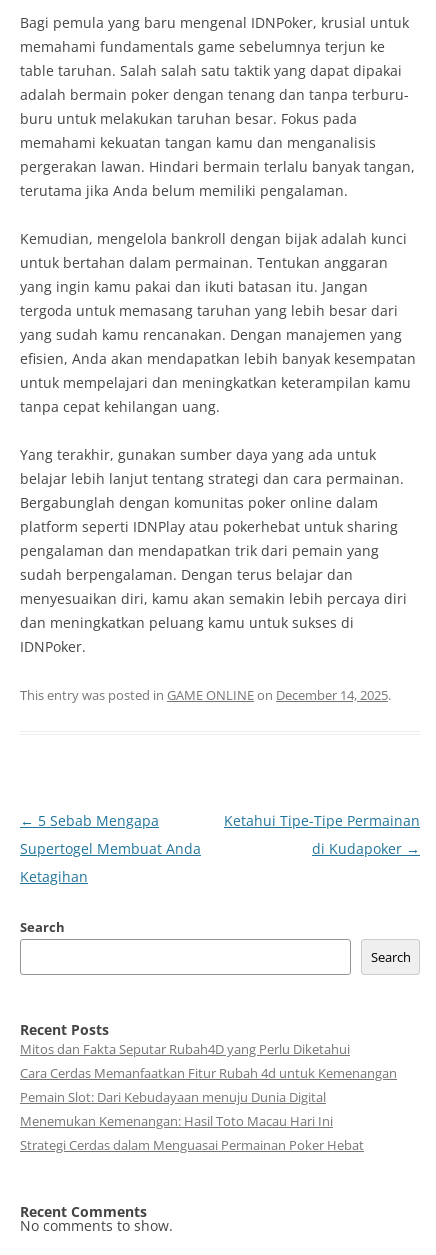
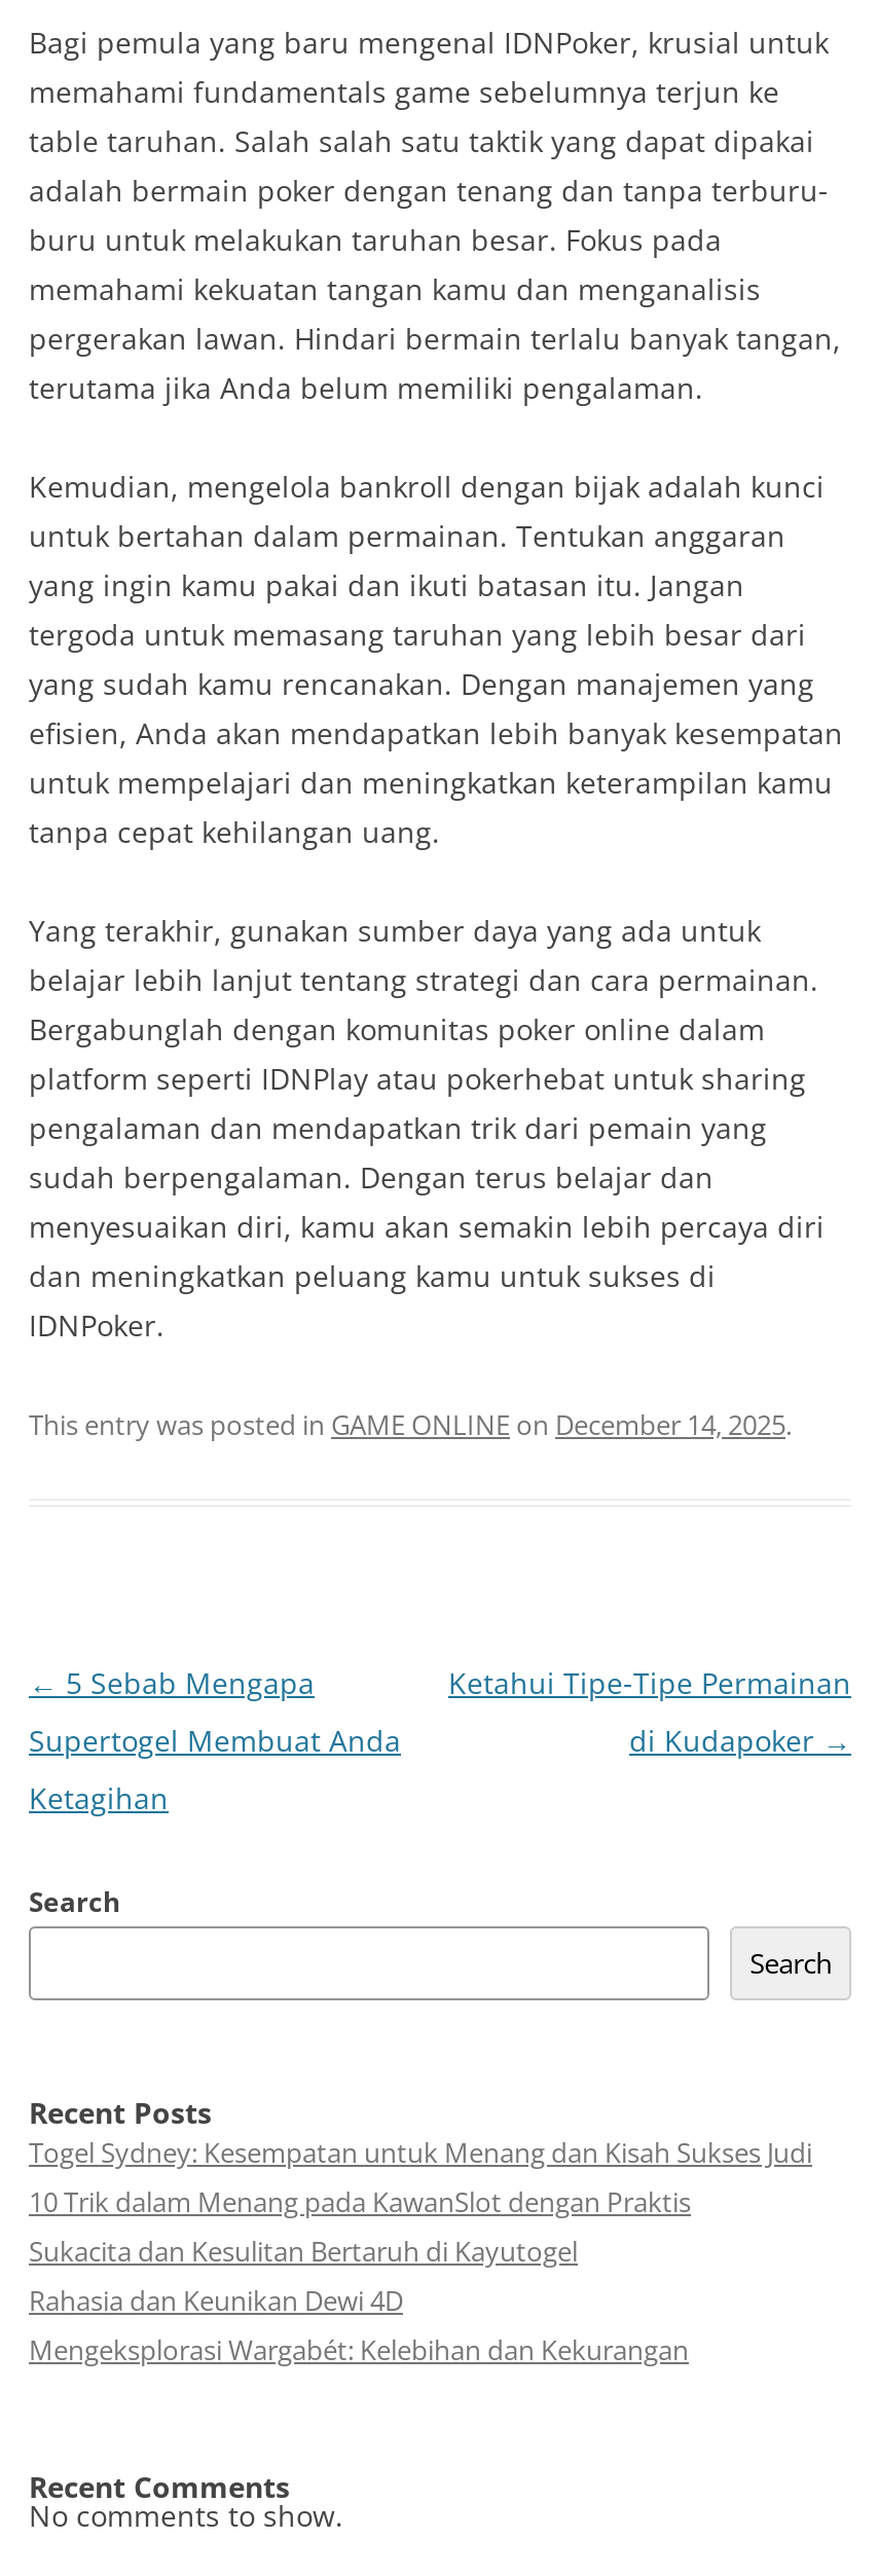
- Mitos dan Fakta Seputar Rubah4D yang Perlu Diketahui
- Cara Cerdas Memanfaatkan Fitur Rubah 4d untuk Kemenangan
- Pemain Slot: Dari Kebudayaan menuju Dunia Digital
- Menemukan Kemenangan: Hasil Toto Macau Hari Ini
- Strategi Cerdas dalam Menguasai Permainan Poker Hebat
+ Togel Sydney: Kesempatan untuk Menang dan Kisah Sukses Judi
+ 10 Trik dalam Menang pada KawanSlot dengan Praktis
+ Sukacita dan Kesulitan Bertaruh di Kayutogel
+ Rahasia dan Keunikan Dewi 4D
+ Mengeksplorasi Wargabét: Kelebihan dan Kekurangan
